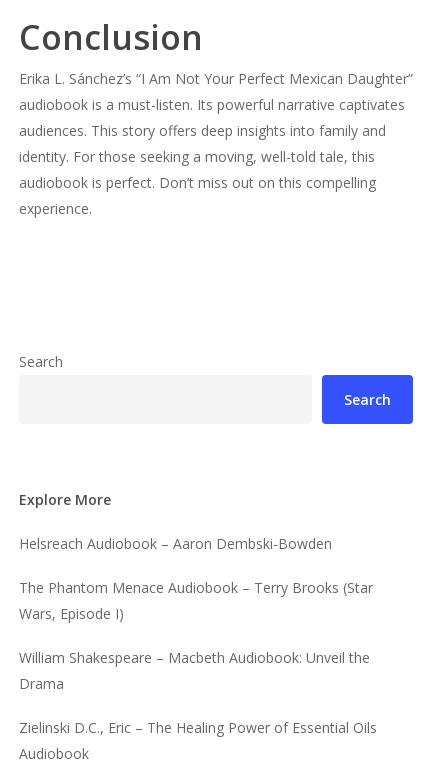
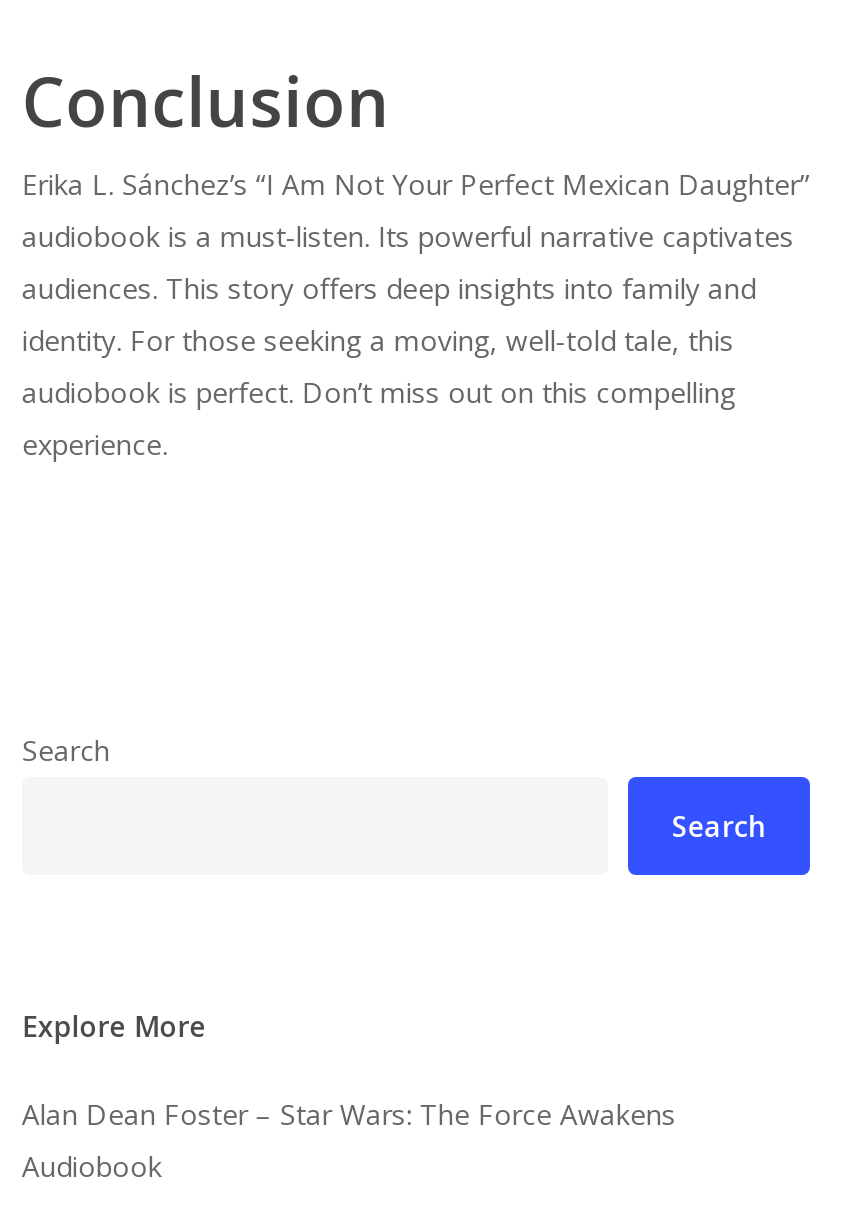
- Helsreach Audiobook – Aaron Dembski-Bowden
- The Phantom Menace Audiobook – Terry Brooks (Star
- Wars, Episode I)
- William Shakespeare – Macbeth Audiobook: Unveil the
- Drama
- Zielinski D.C., Eric – The Healing Power of Essential Oils
+ Alan Dean Foster – Star Wars: The Force Awakens
